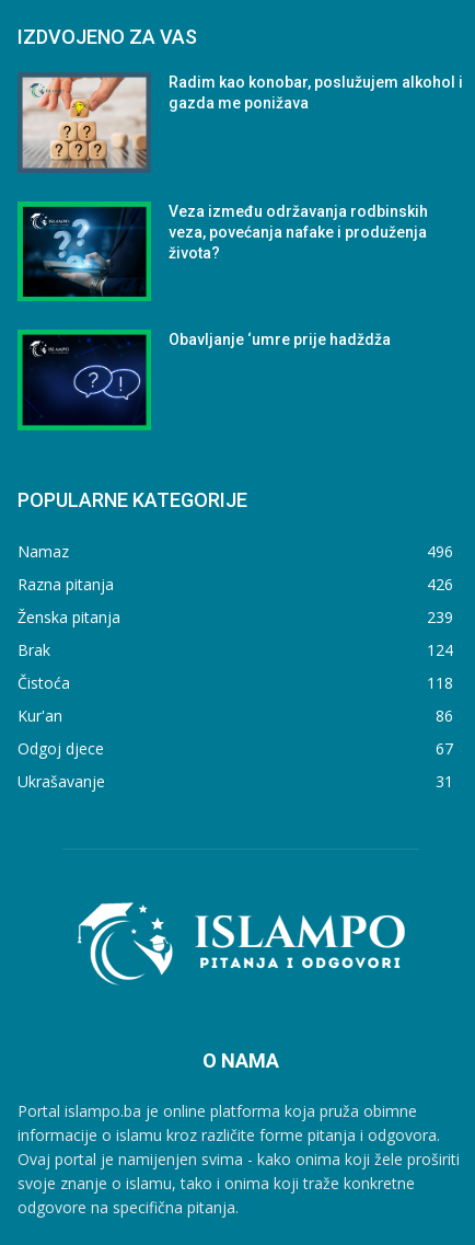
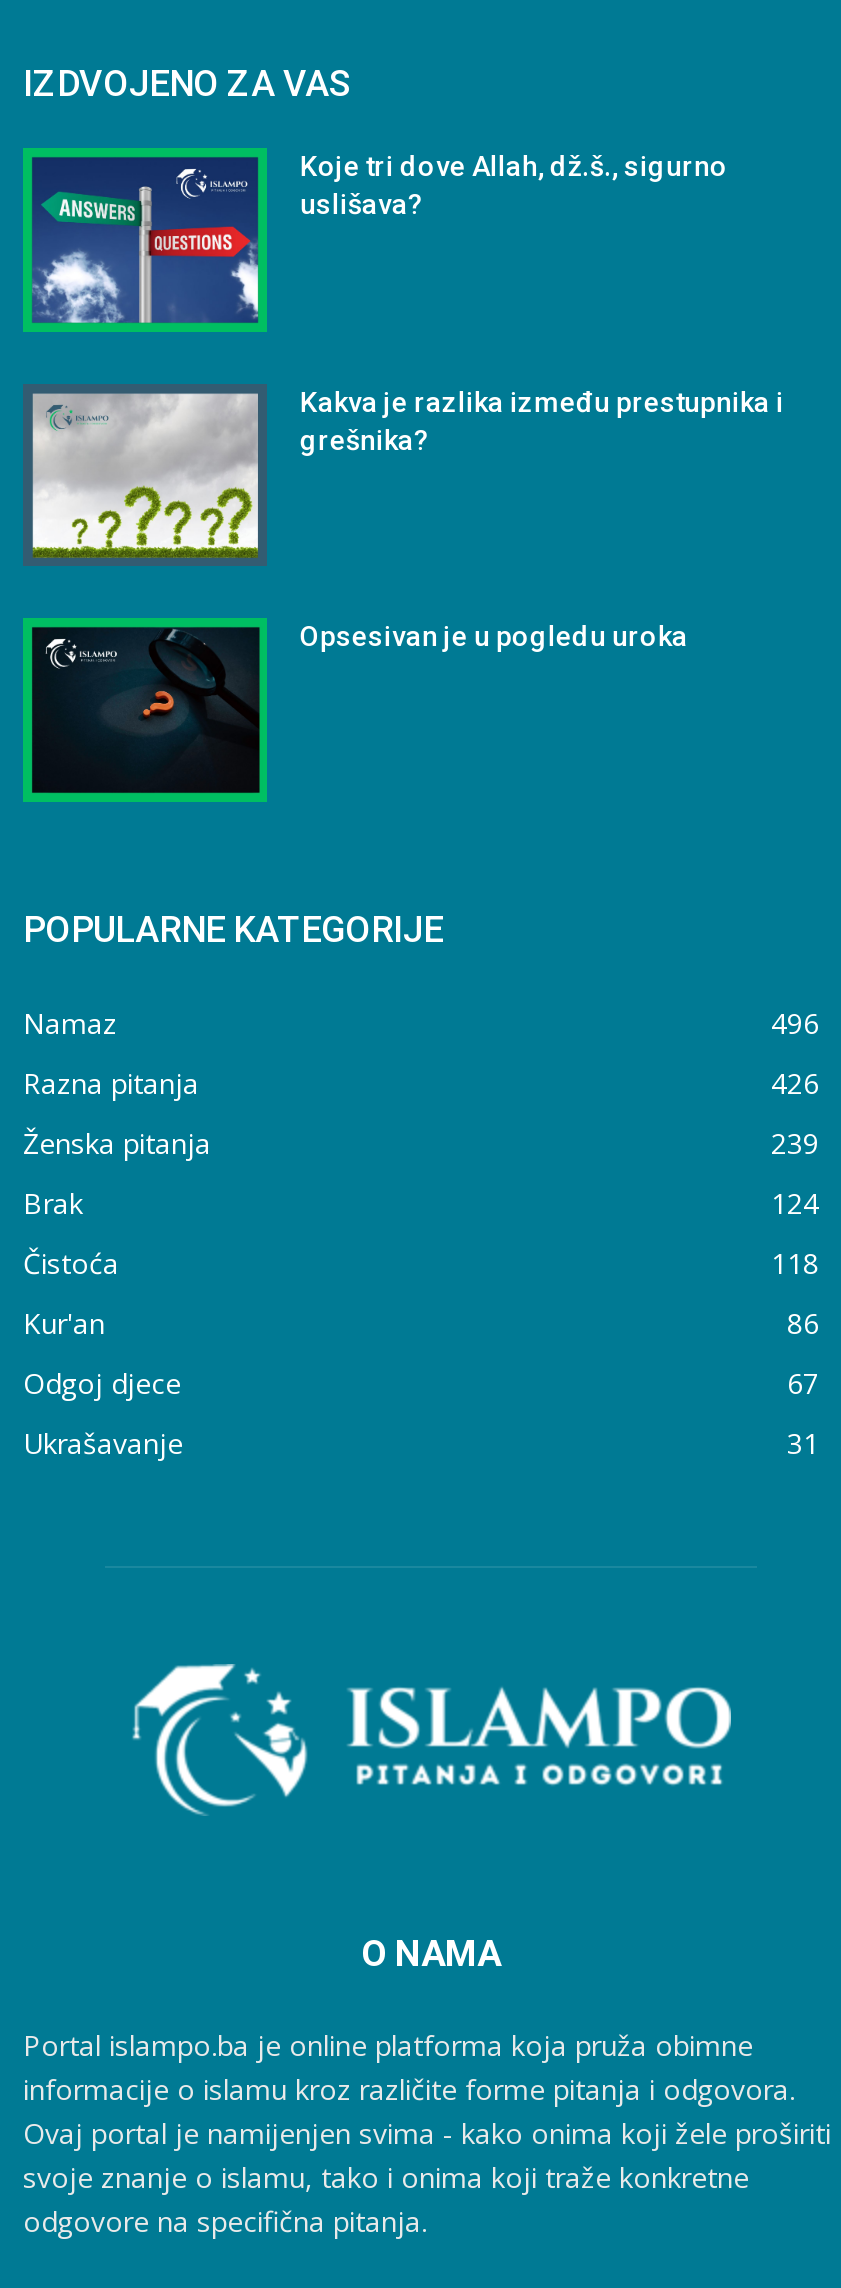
- [image]
- Radim kao konobar, poslužujem alkohol i
- gazda me ponižava
+ [image]
+ Koje tri dove Allah, dž.š., sigurno
+ uslišava?

- [image]
- Veza između održavanja rodbinskih
- veza, povećanja nafake i produženja
- života?
+ [image]
+ Kakva je razlika između prestupnika i
+ grešnika?

- [image]
- Obavljanje ‘umre prije hadždža
+ [image]
+ Opsesivan je u pogledu uroka
